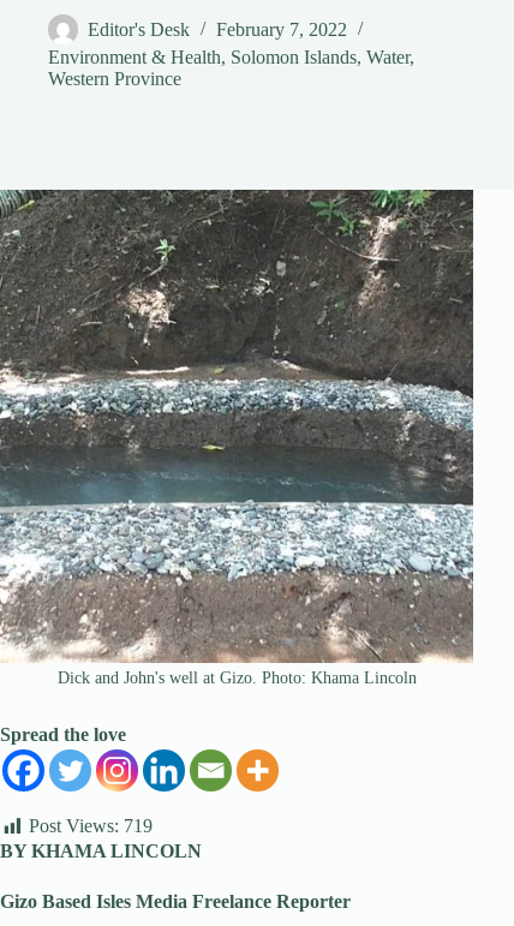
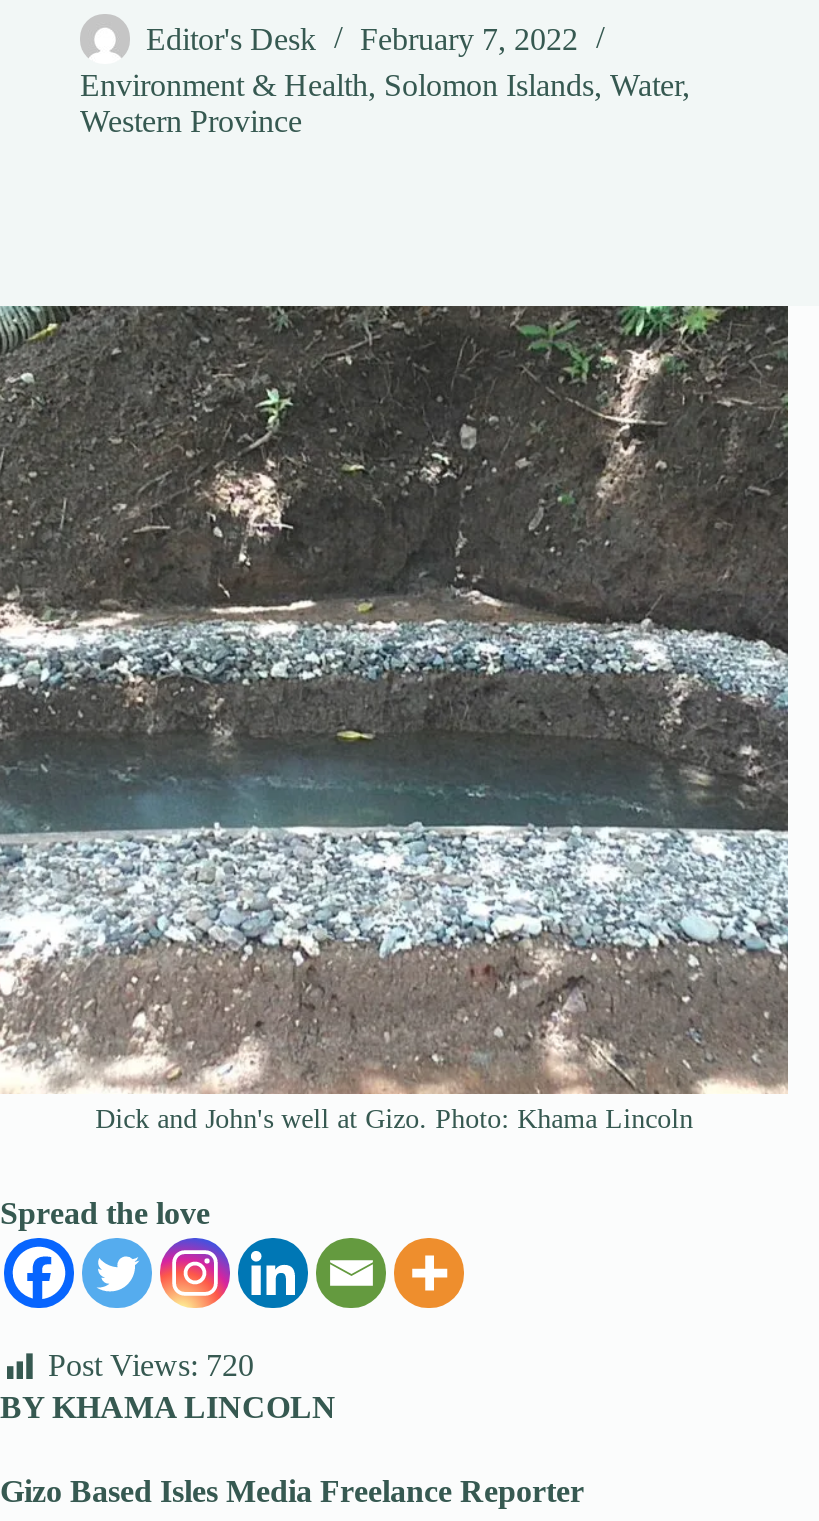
- Post Views: 719
+ Post Views: 720
